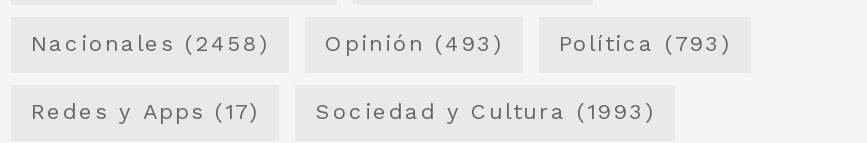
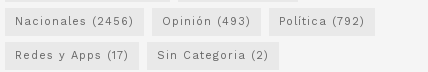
- Nacionales (2458)
+ Nacionales (2456)

- Política (793)
+ Política (792)

- Sociedad y Cultura (1993)
+ Sin Categoria (2)
